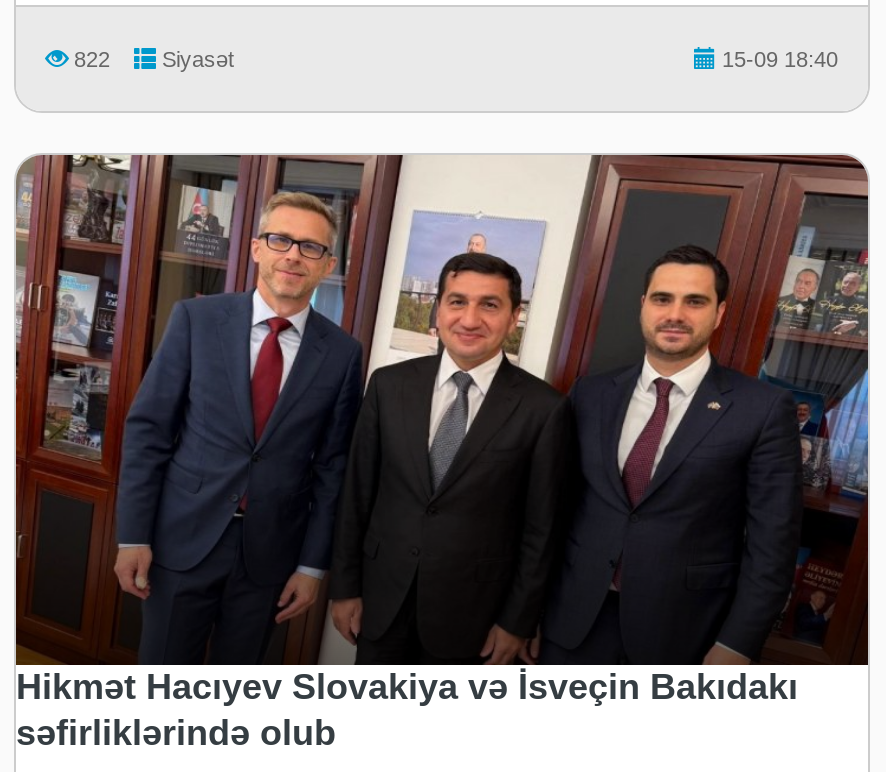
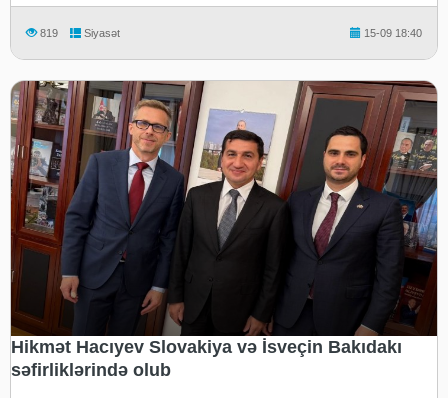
- 822 Siyasət
+ 819 Siyasət
